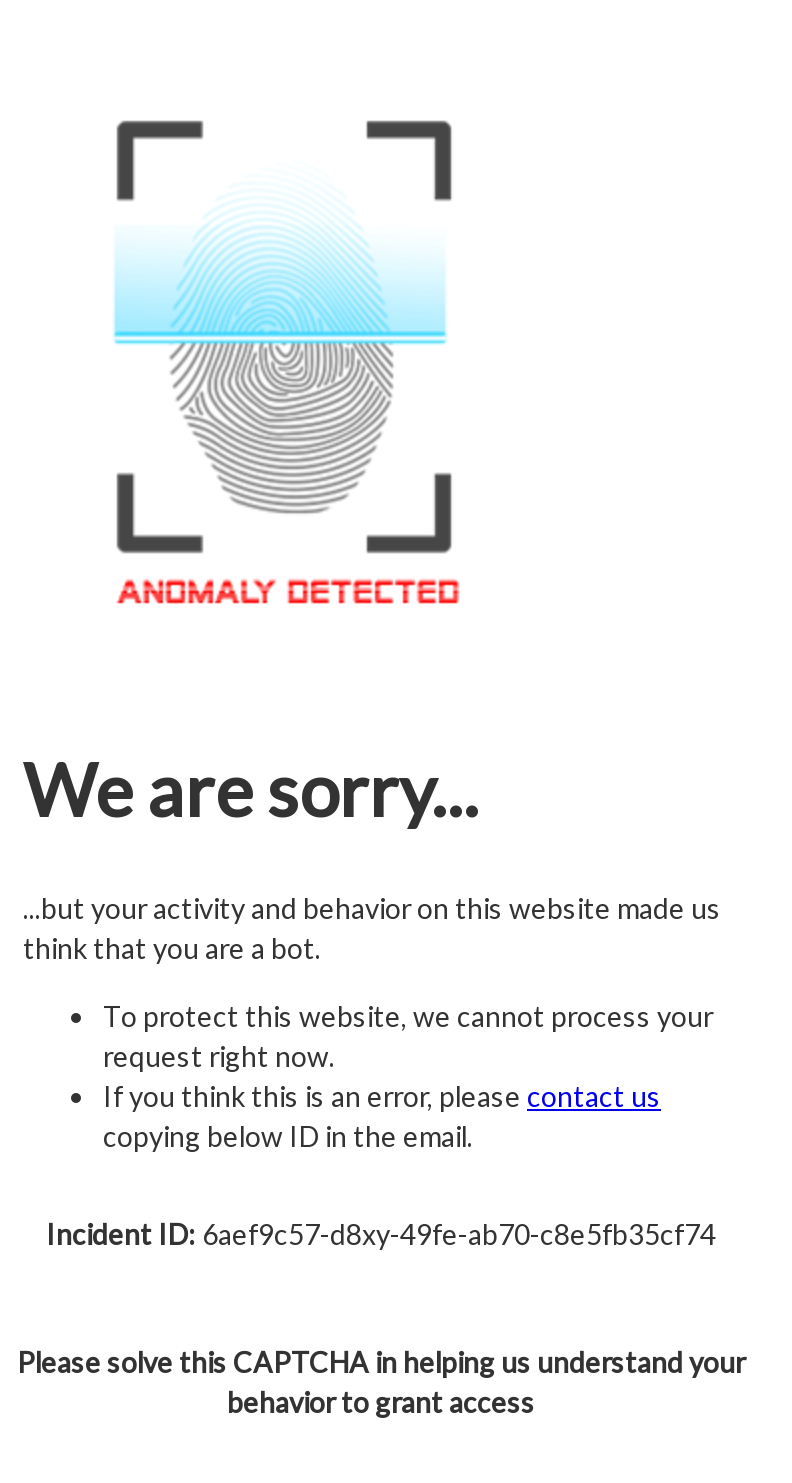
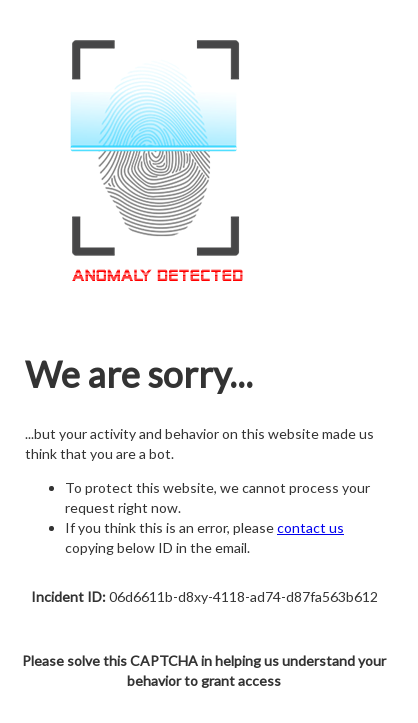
- Incident ID: 6aef9c57-d8xy-49fe-ab70-c8e5fb35cf74
+ Incident ID: 06d6611b-d8xy-4118-ad74-d87fa563b612
